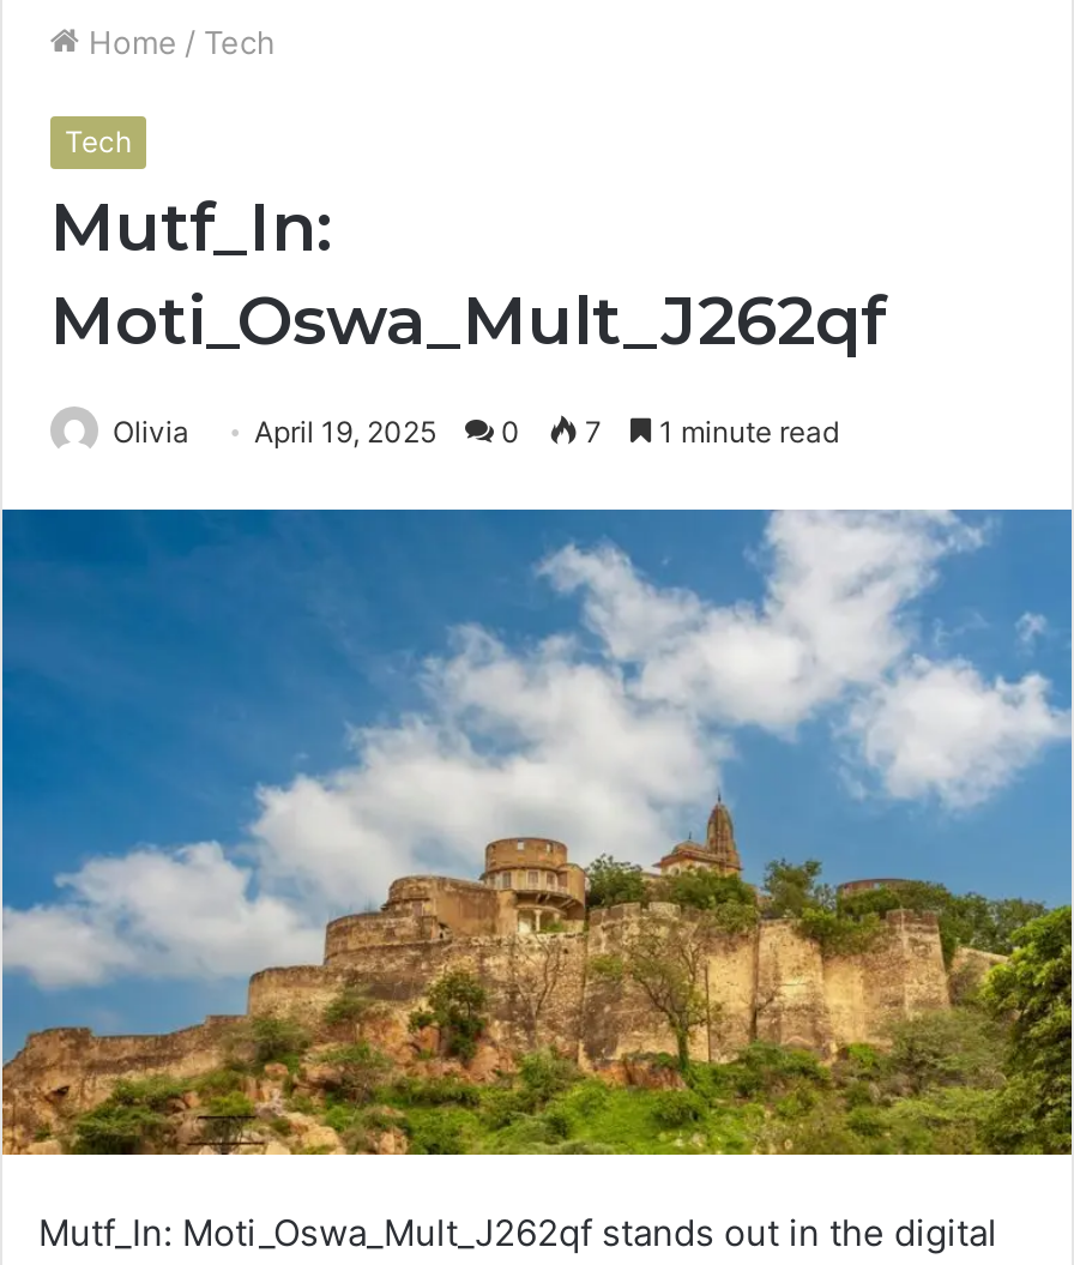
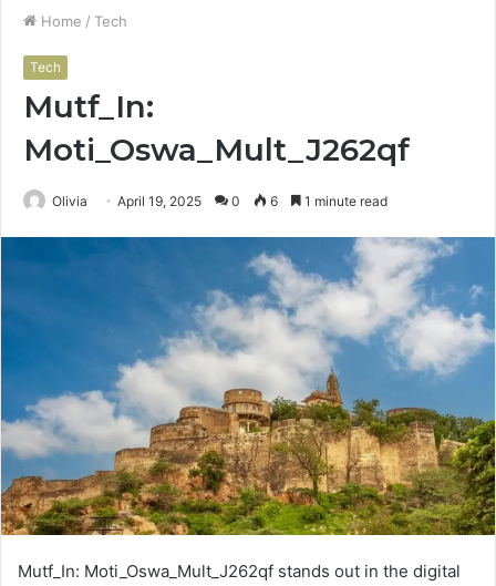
- Olivia April 19, 2025 0 7 1 minute read
+ Olivia April 19, 2025 0 6 1 minute read
